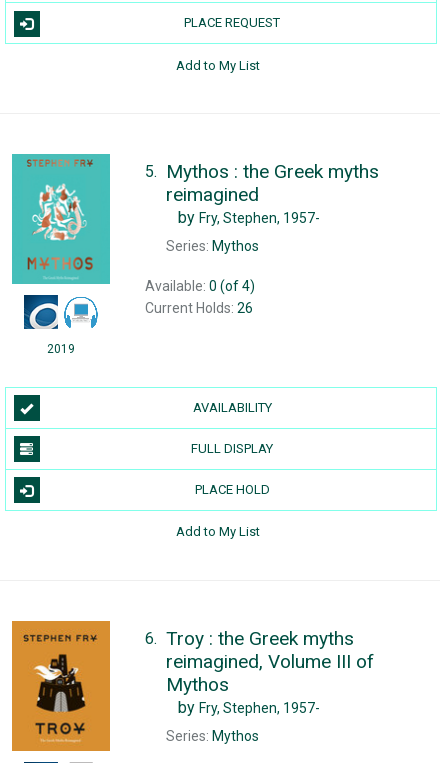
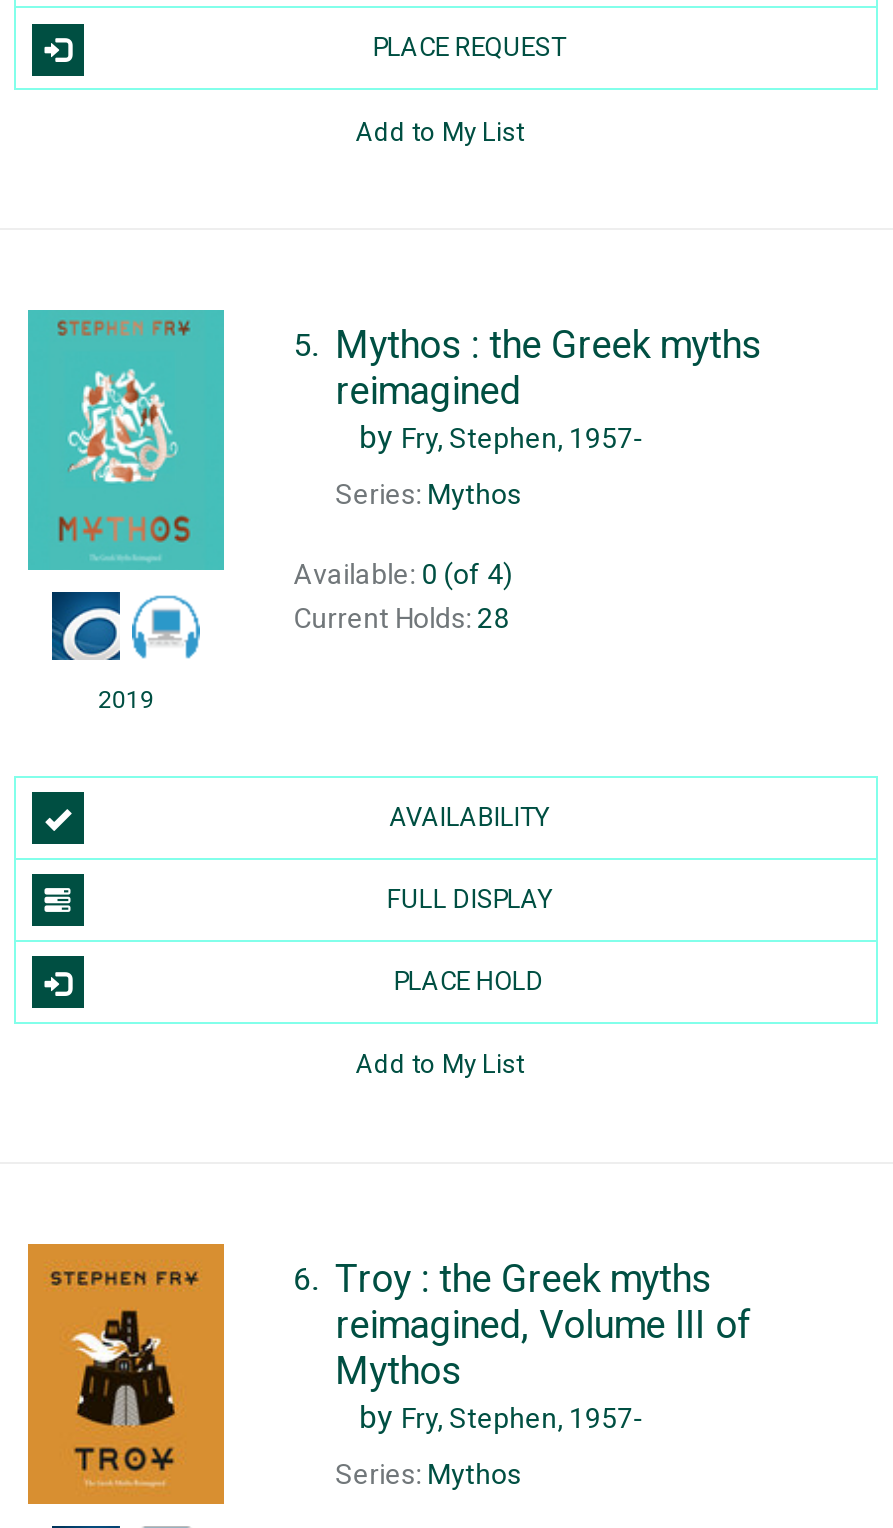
- Current Holds: 26
+ Current Holds: 28
